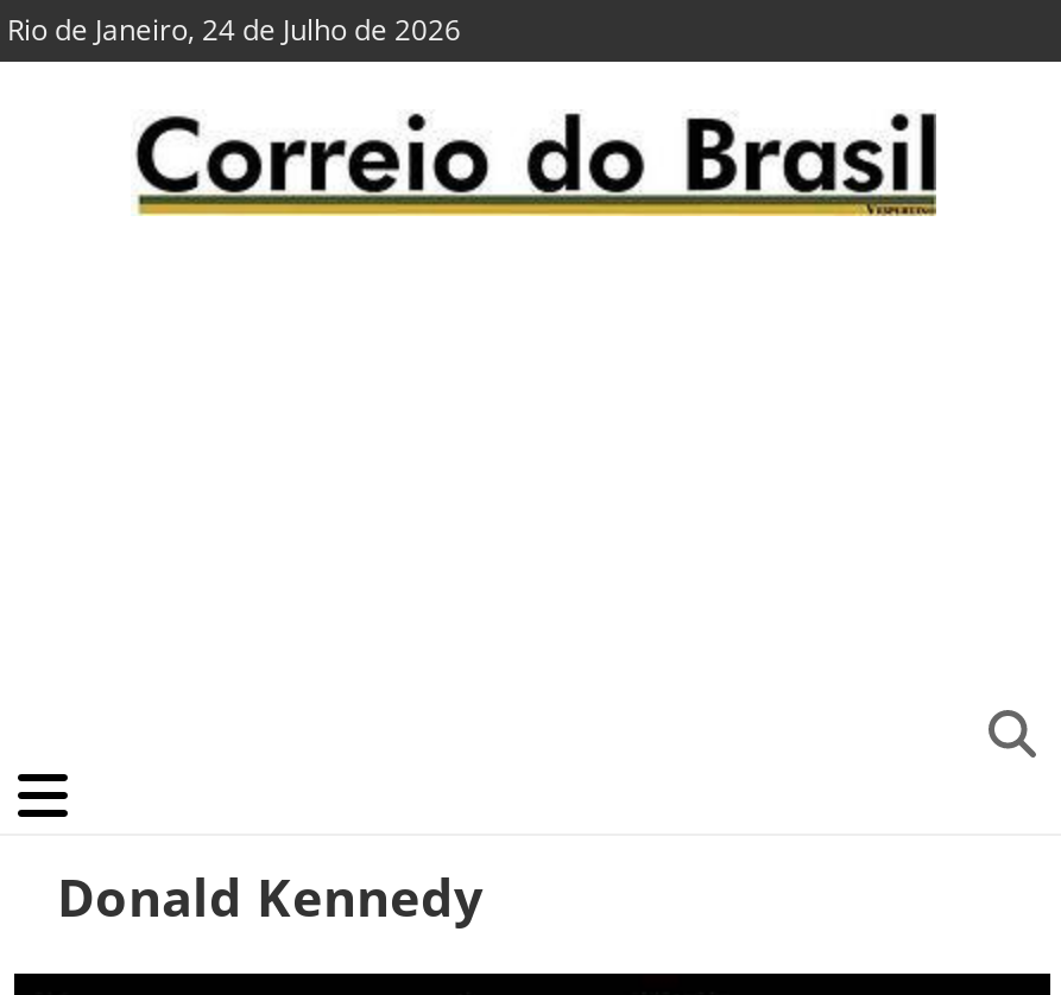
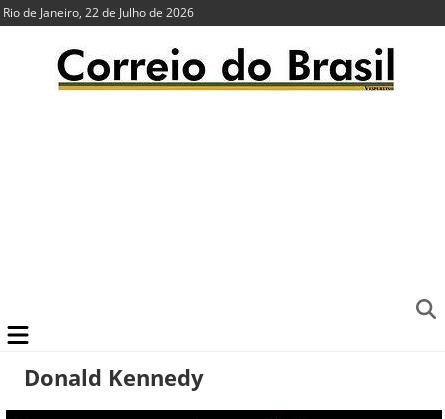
- Rio de Janeiro, 24 de Julho de 2026
+ Rio de Janeiro, 22 de Julho de 2026
